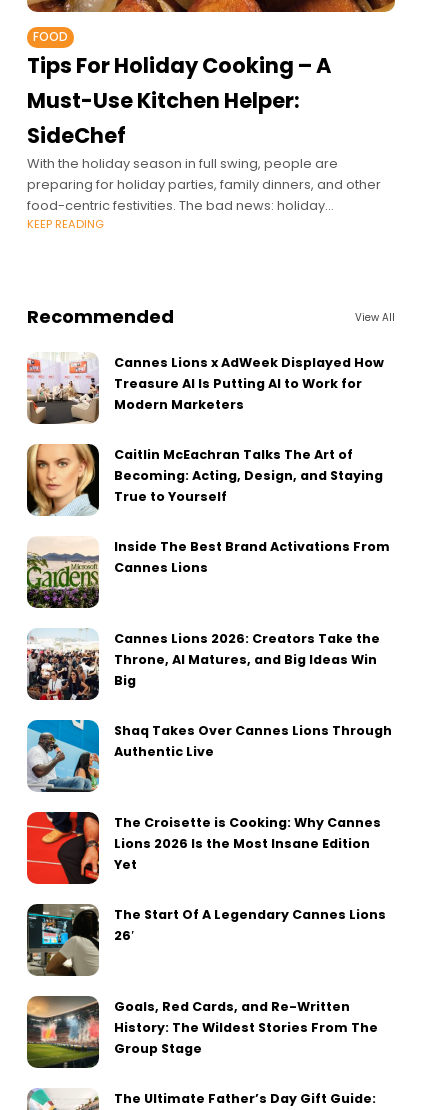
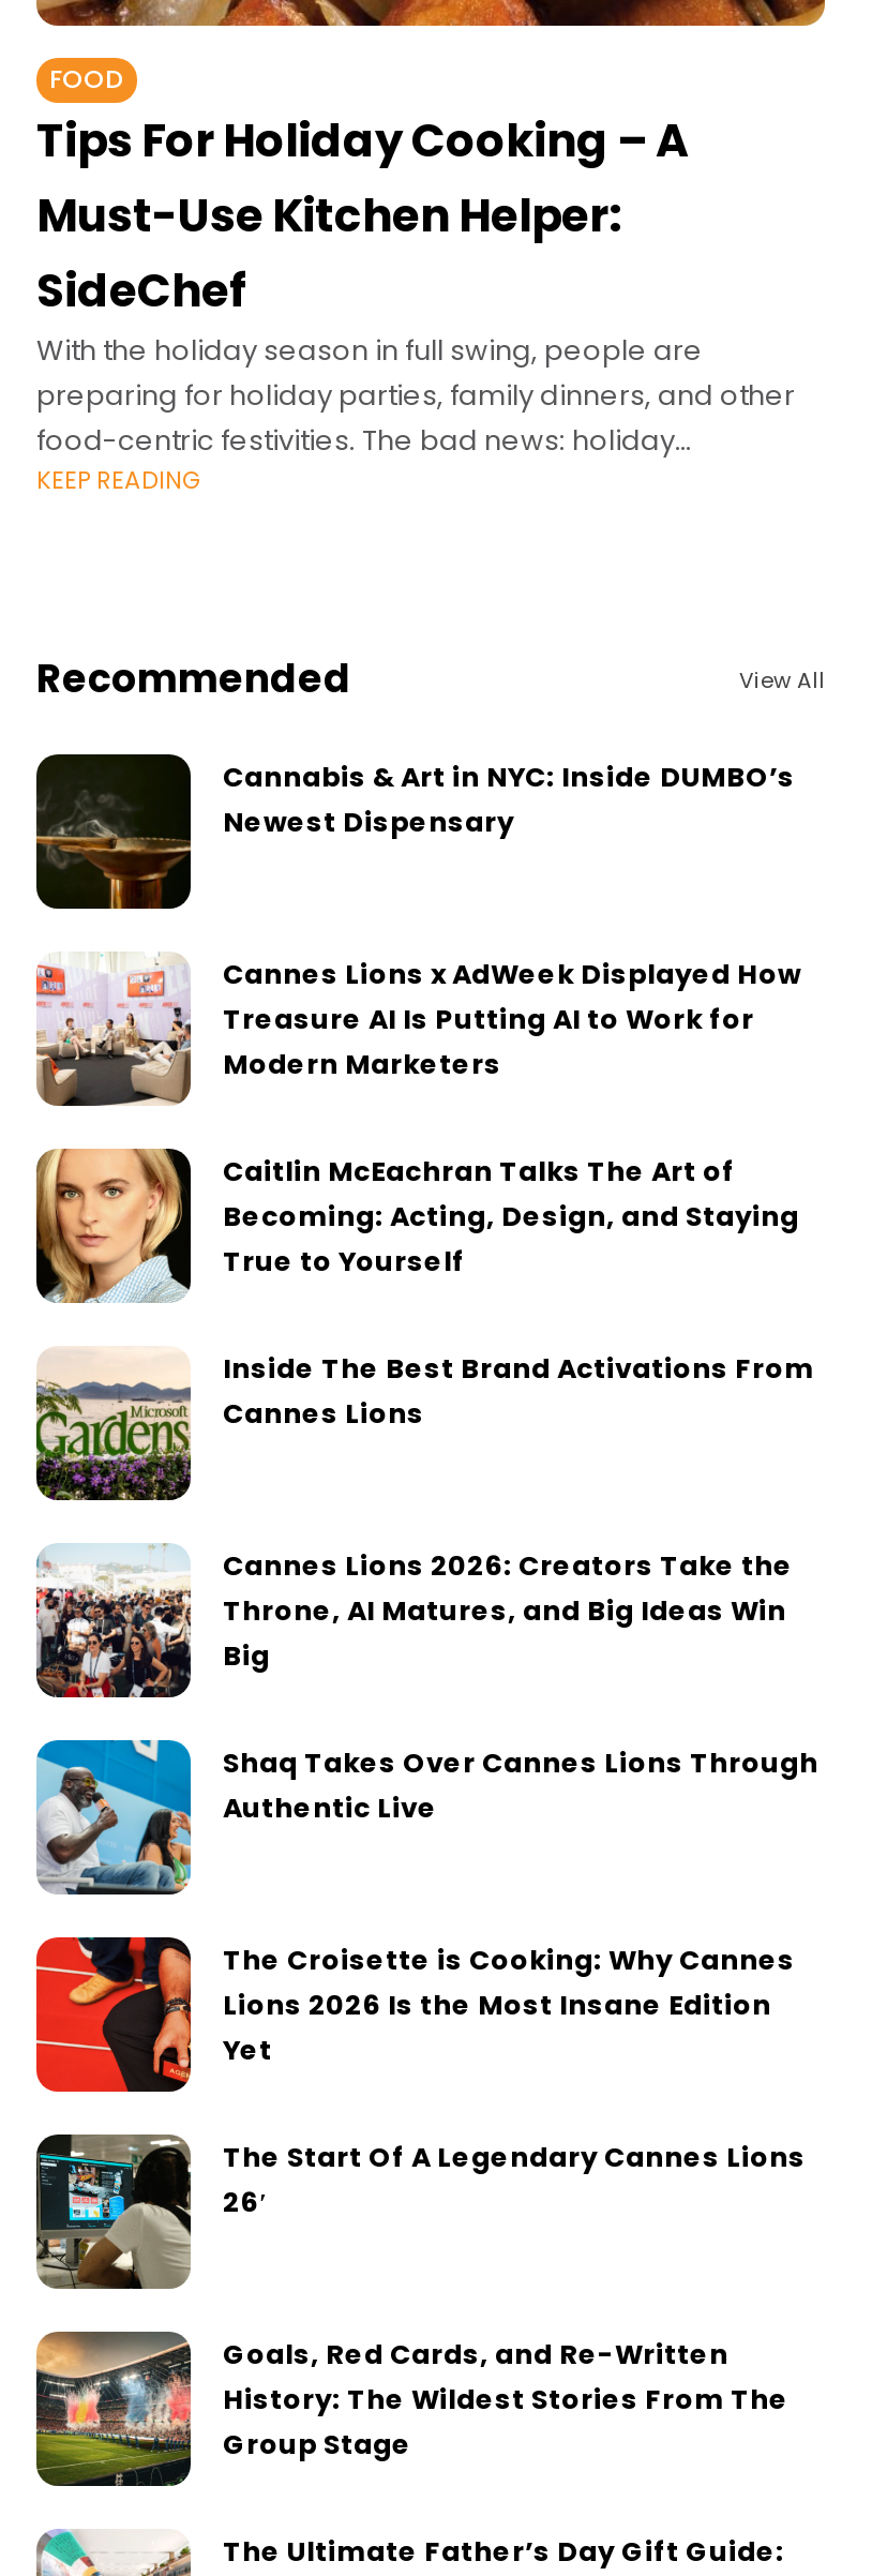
+ [image]
+ Cannabis & Art in NYC: Inside DUMBO’s
+ Newest Dispensary
